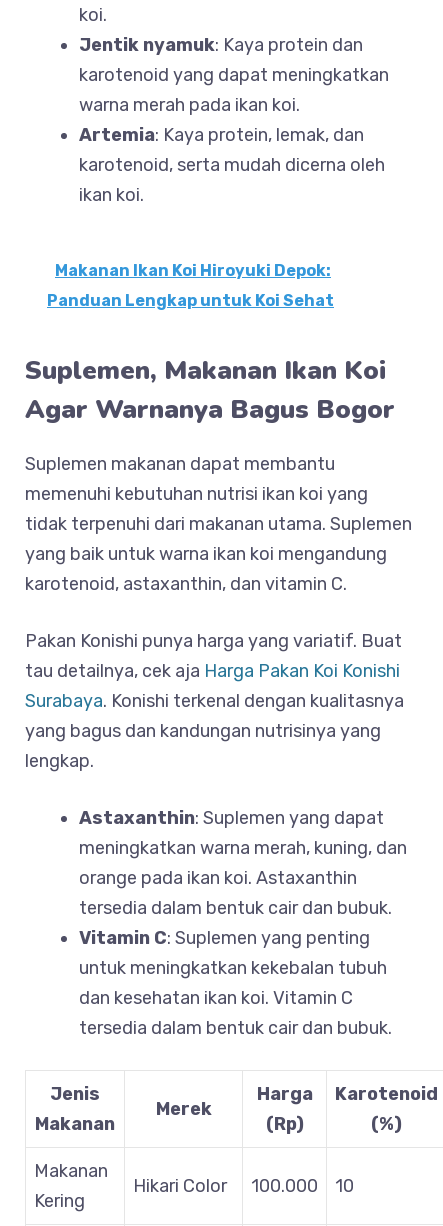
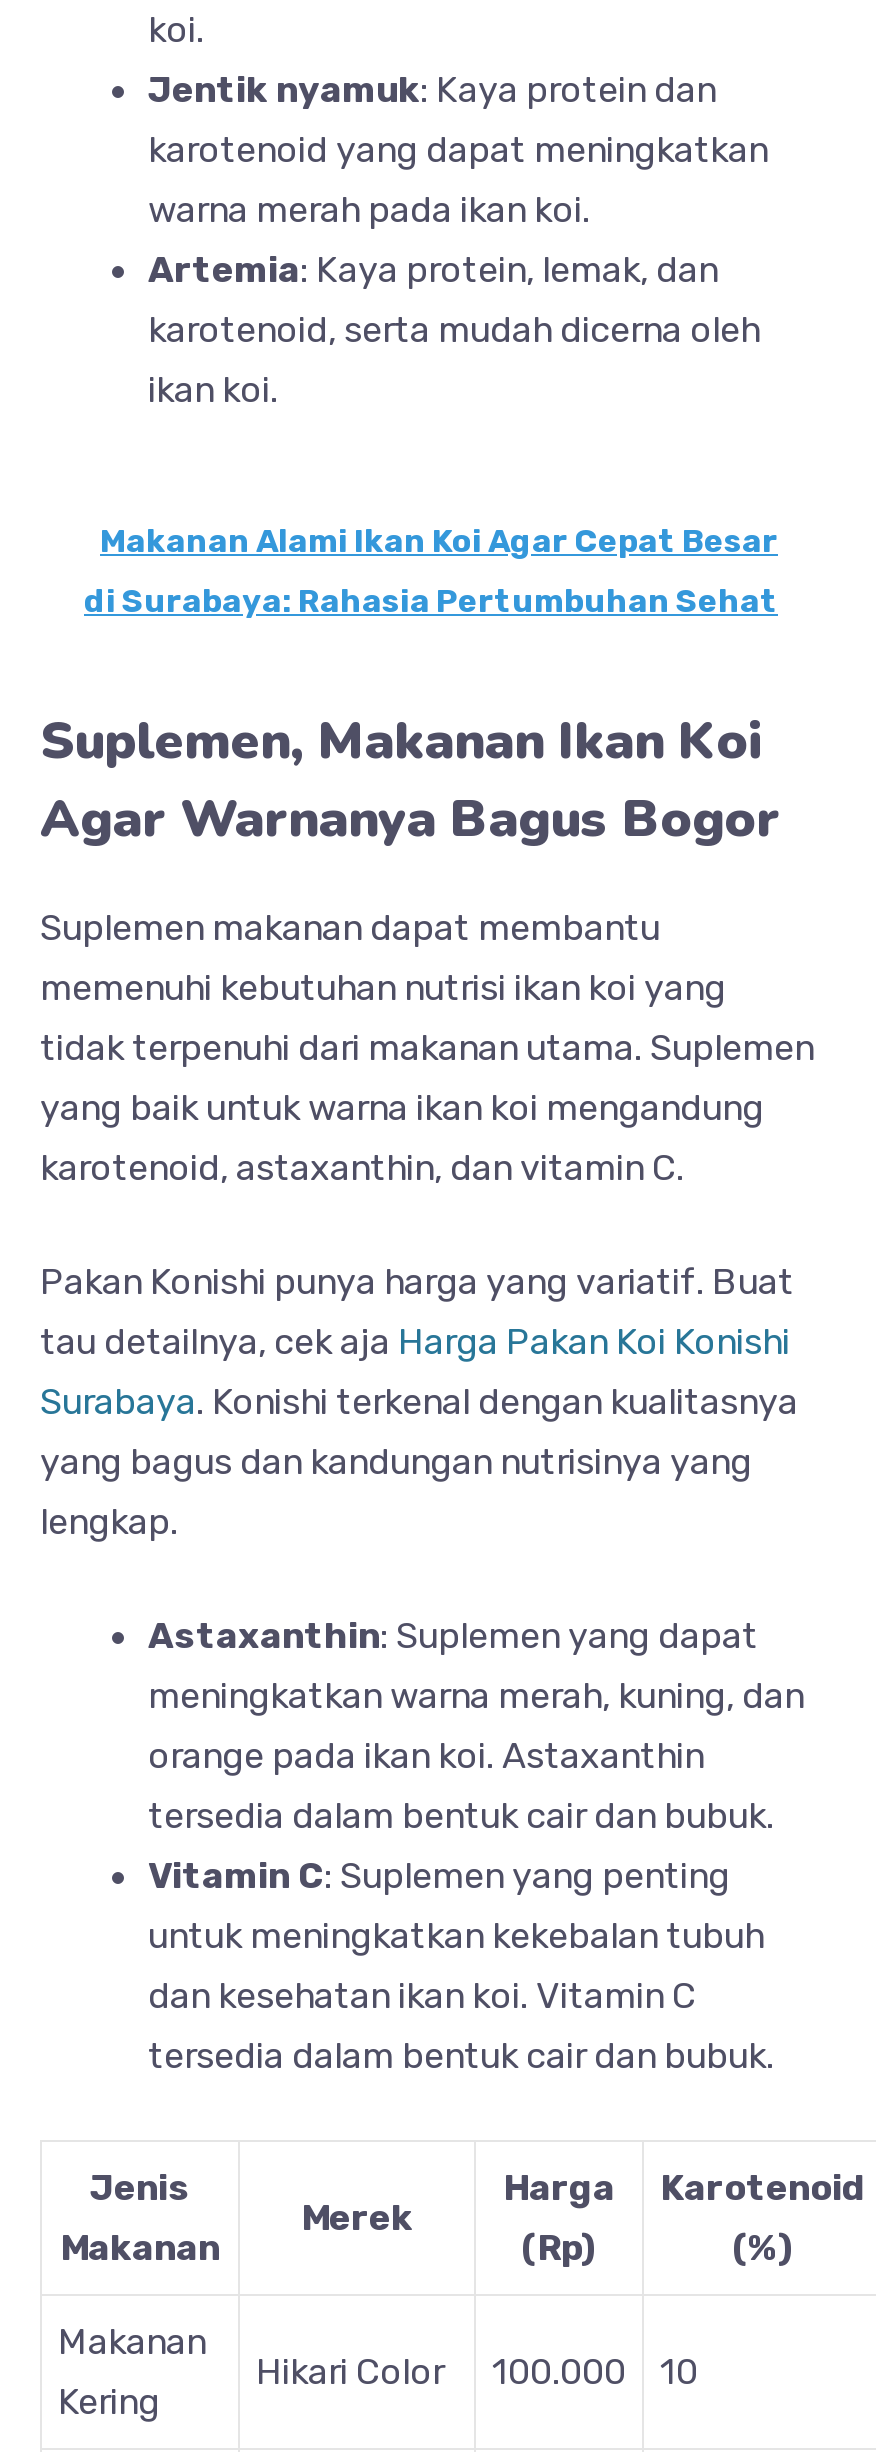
- Makanan Ikan Koi Hiroyuki Depok:
+ Makanan Alami Ikan Koi Agar Cepat Besar

- Panduan Lengkap untuk Koi Sehat
+ di Surabaya: Rahasia Pertumbuhan Sehat
